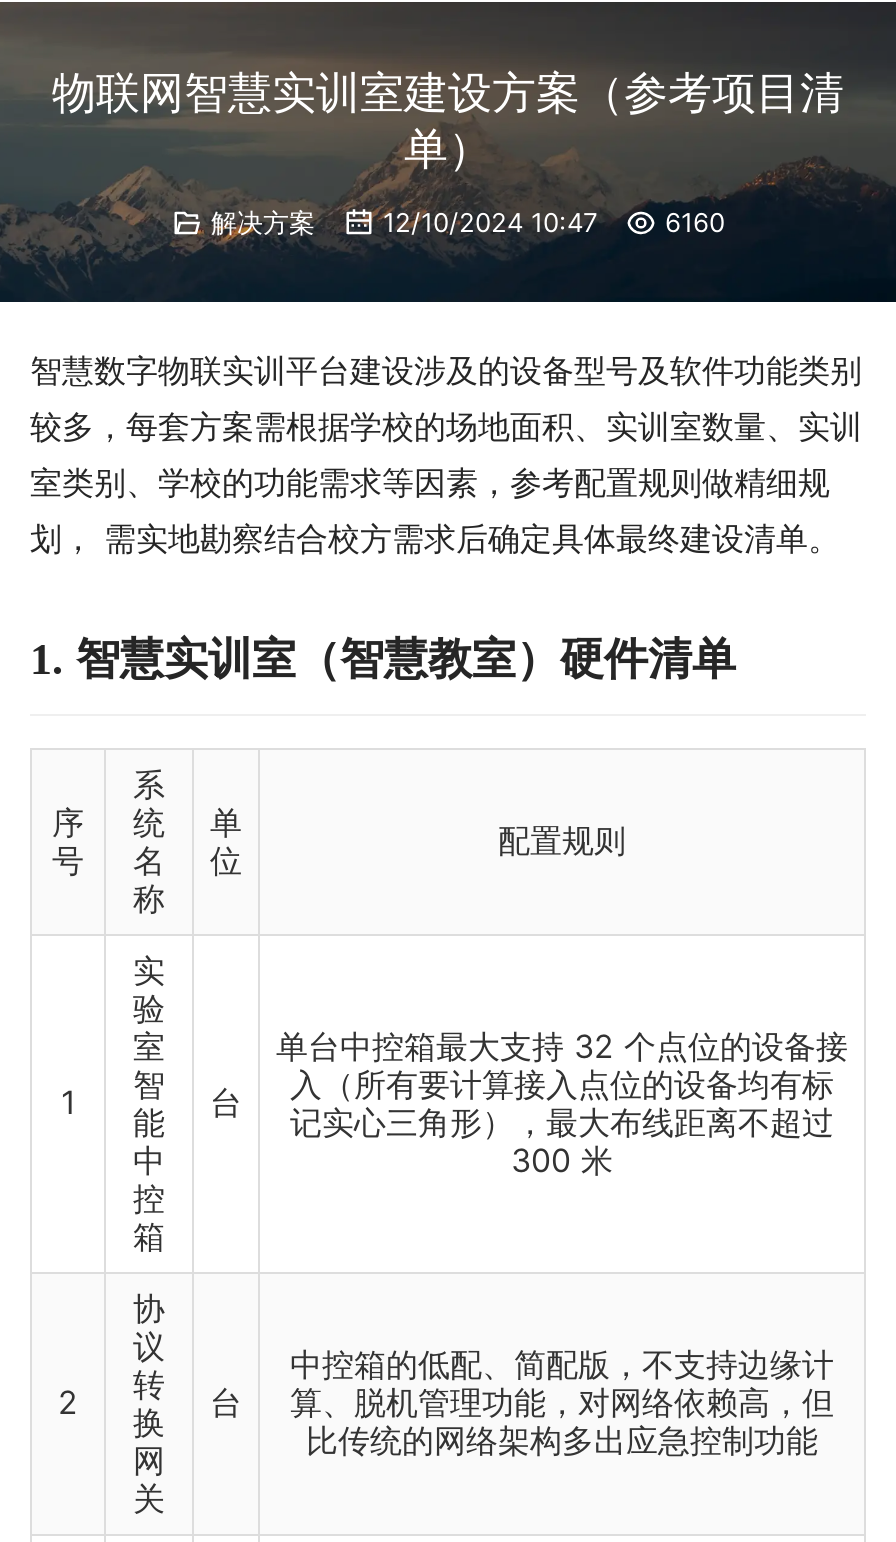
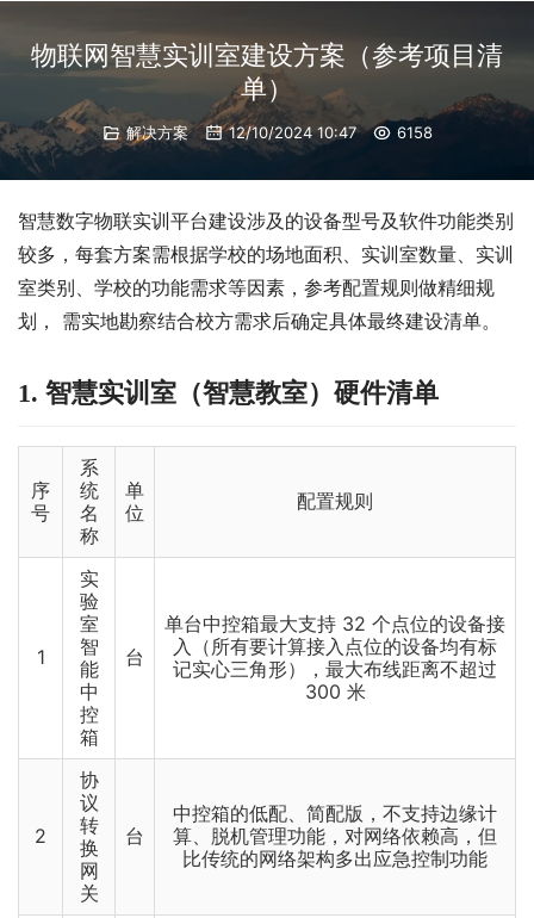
- 解决方案 12/10/2024 10:47 6160
+ 解决方案 12/10/2024 10:47 6158
